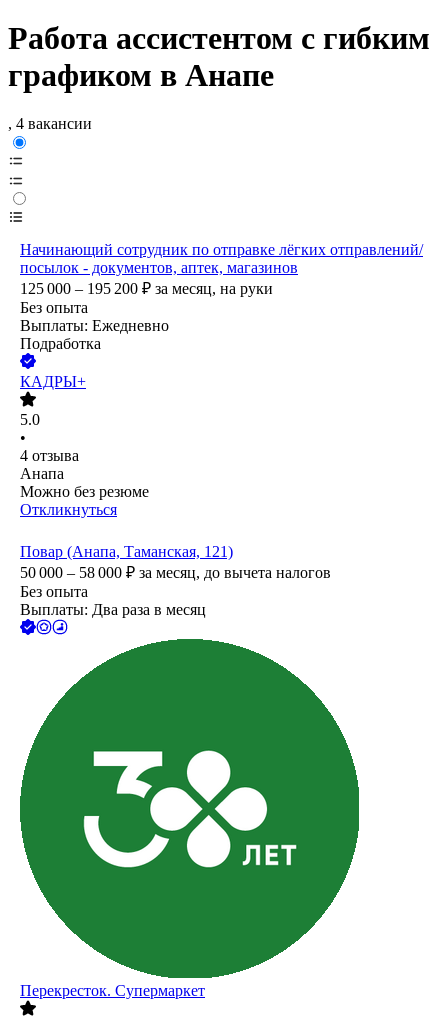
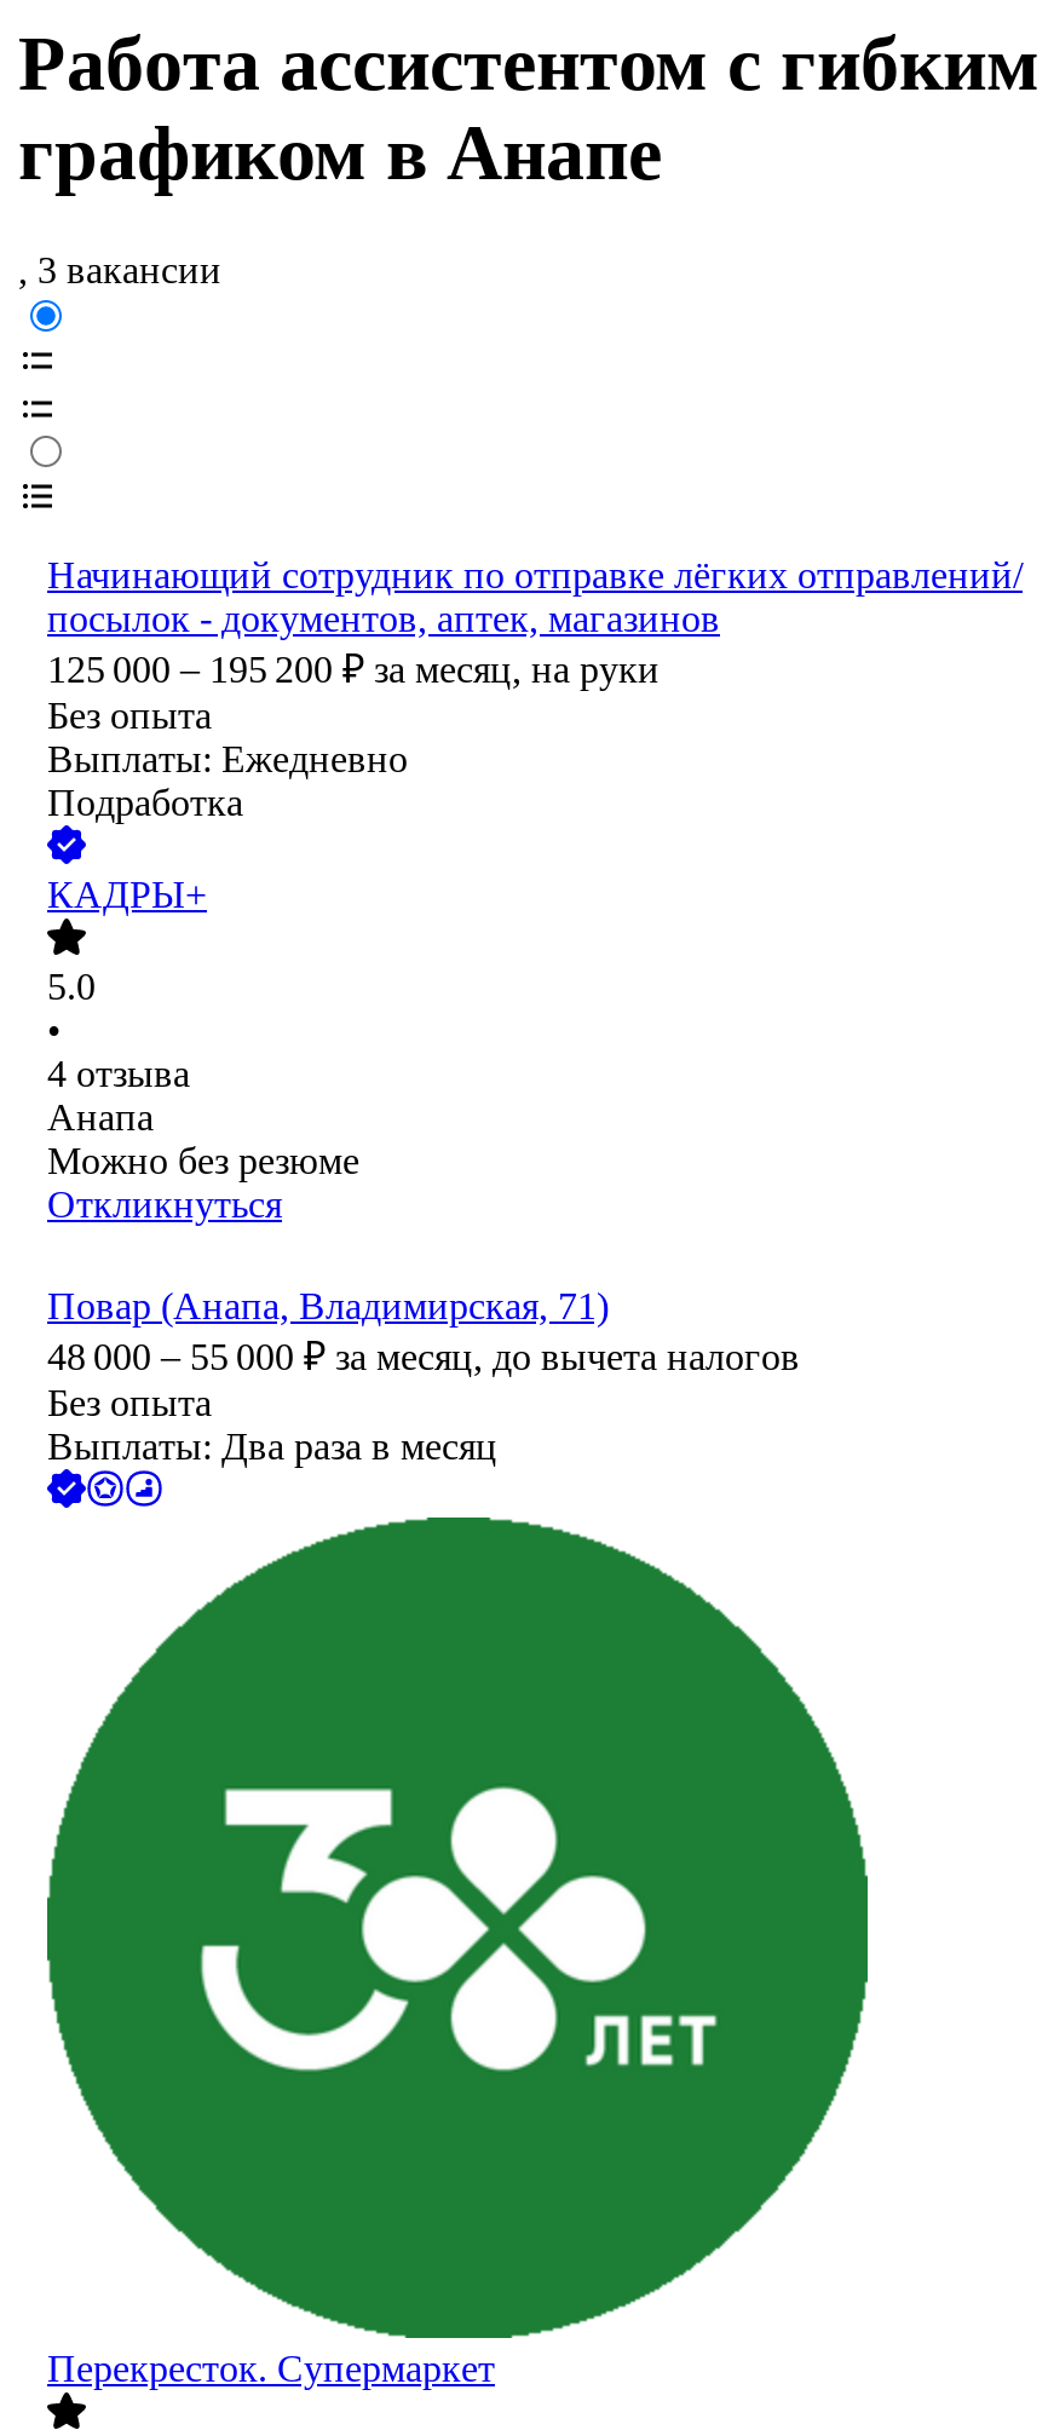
- , 4 вакансии
+ , 3 вакансии

- Повар (Анапа, Таманская, 121)
+ Повар (Анапа, Владимирская, 71)

- 50 000 – 58 000 ₽ за месяц, до вычета налогов
+ 48 000 – 55 000 ₽ за месяц, до вычета налогов
